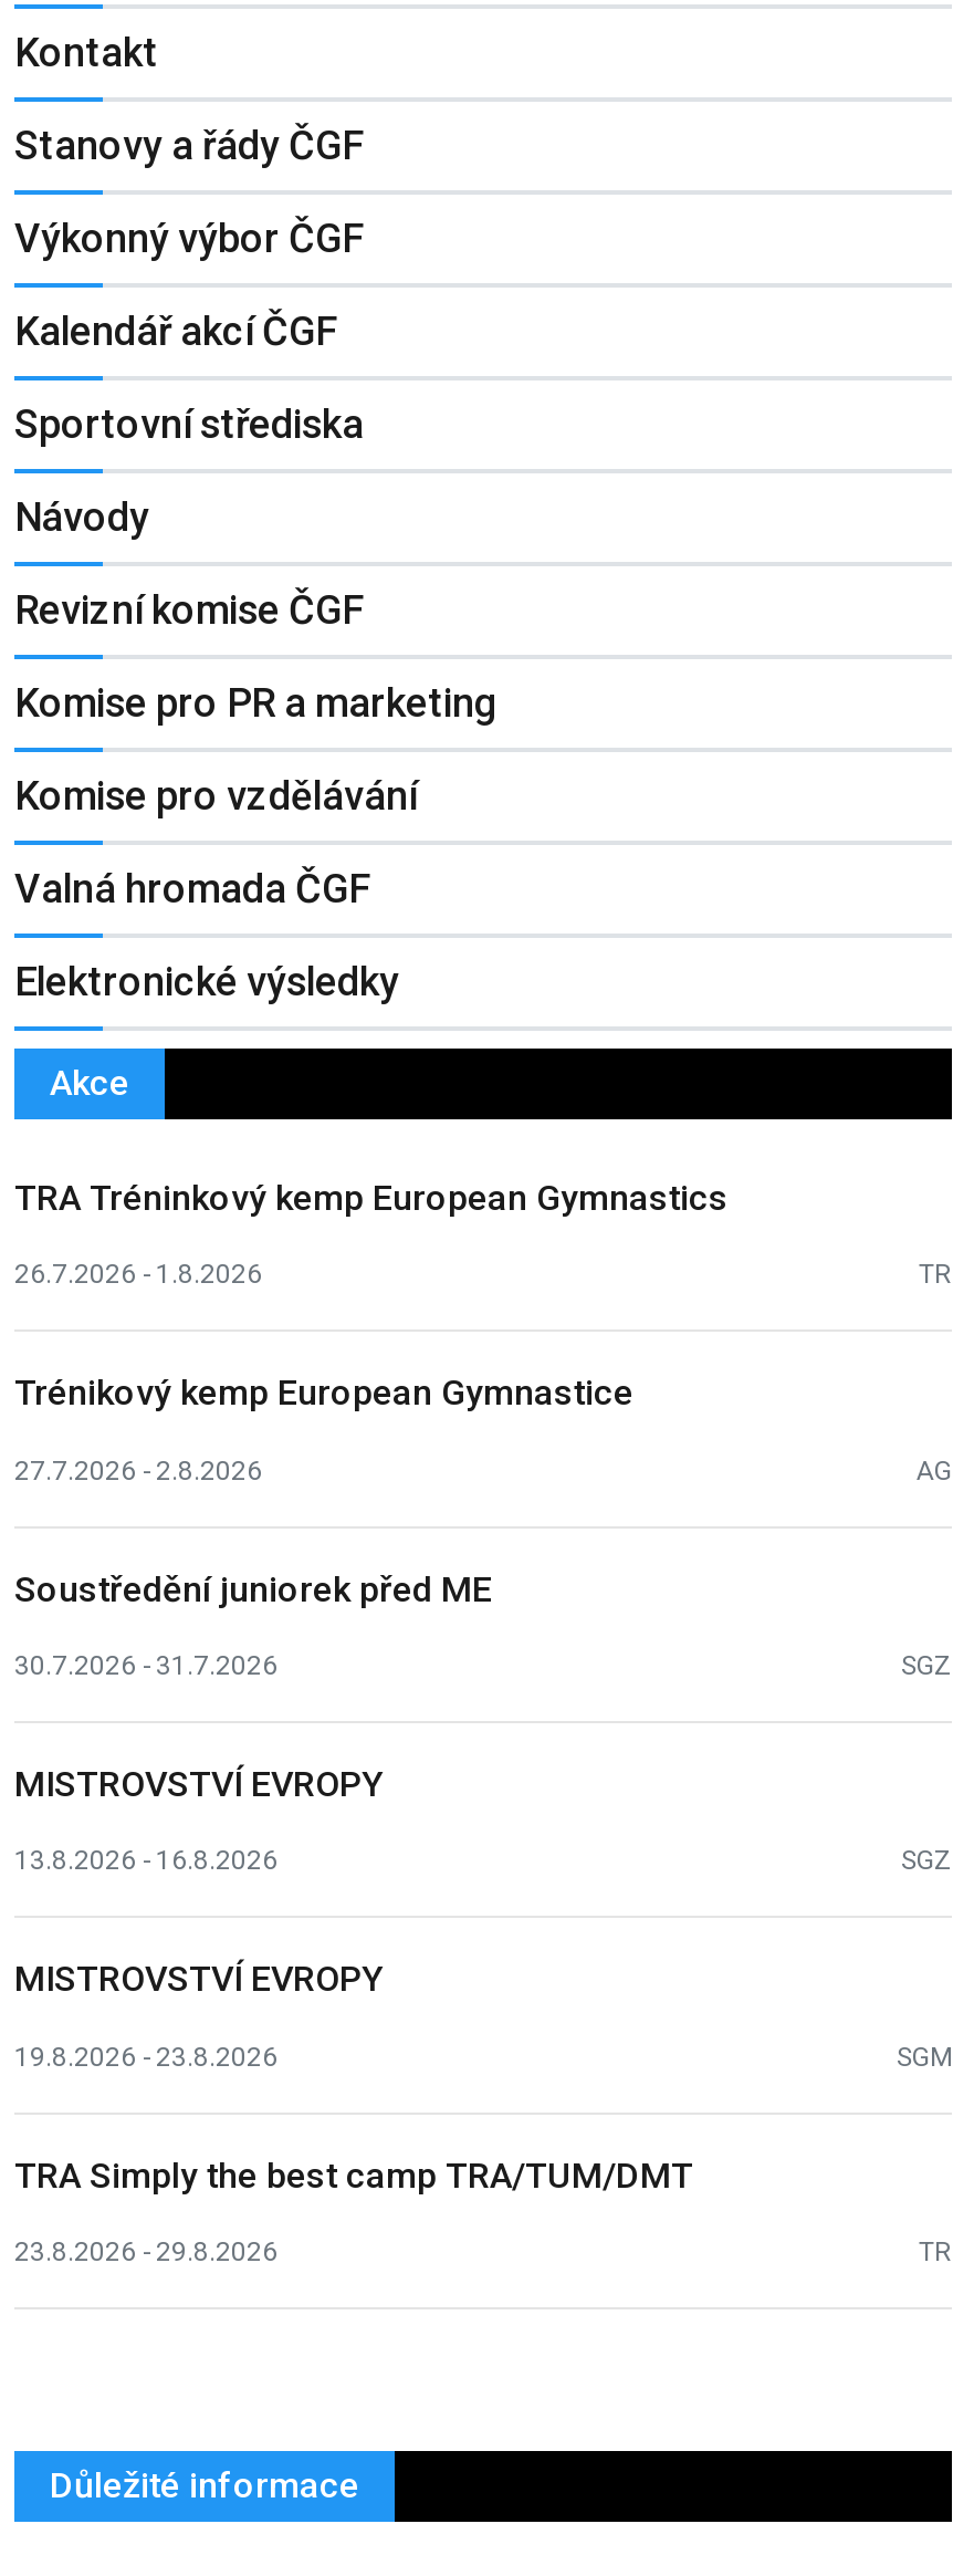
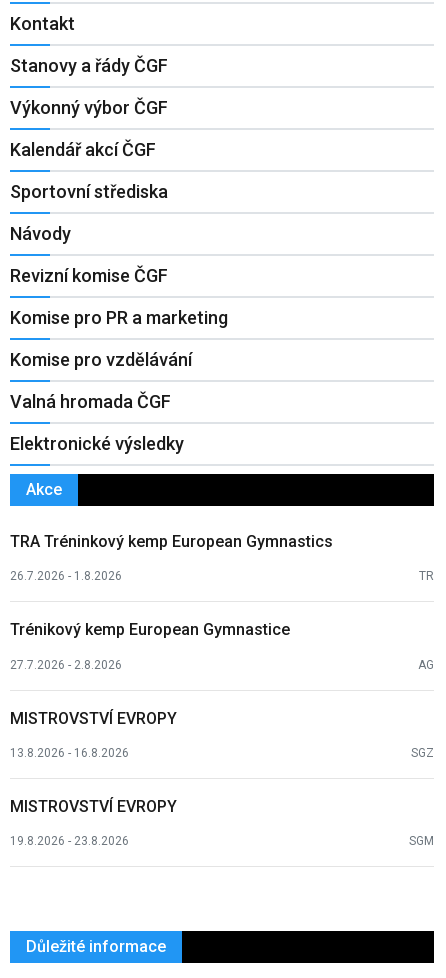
- Soustředění juniorek před ME
- 30.7.2026 - 31.7.2026
- SGZ

- TRA Simply the best camp TRA/TUM/DMT
- 23.8.2026 - 29.8.2026
- TR
